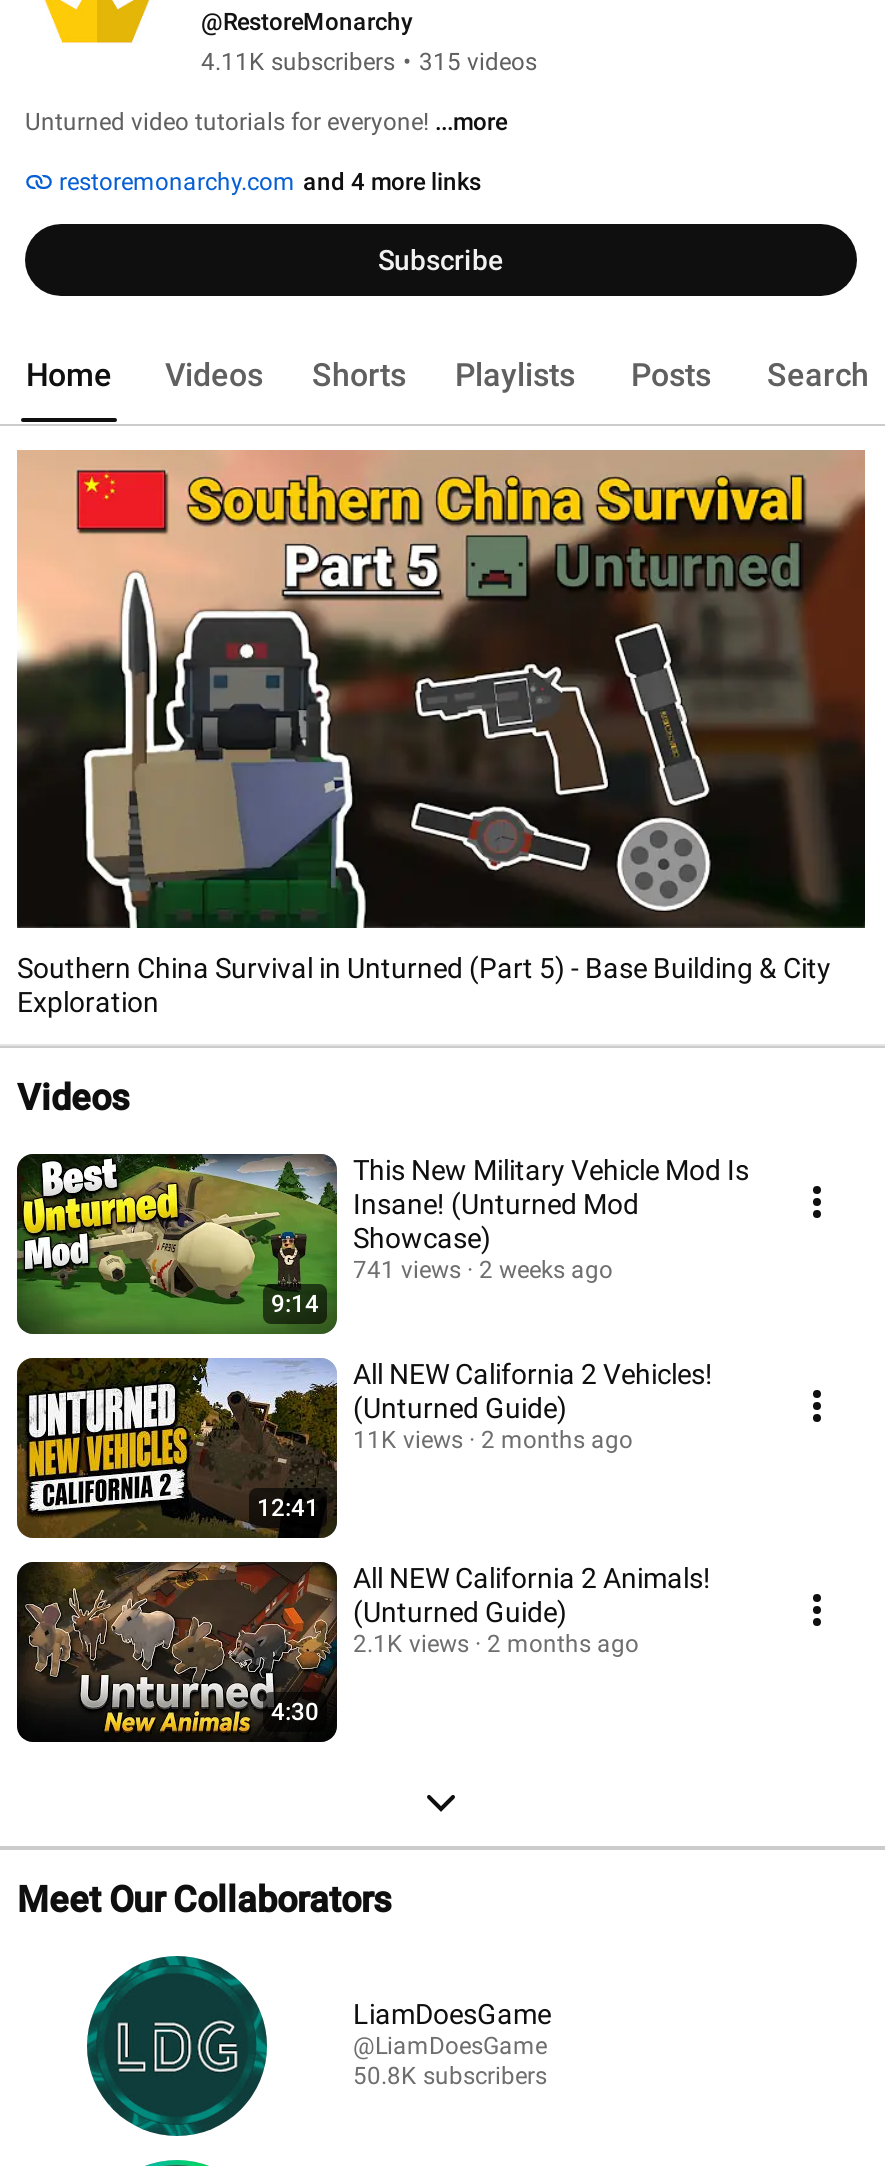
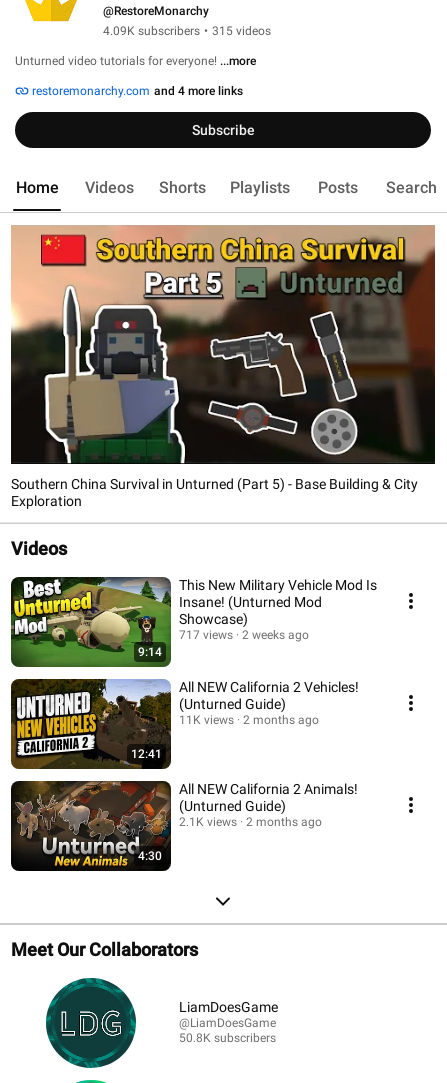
- 4.11K subscribers • 315 videos
+ 4.09K subscribers • 315 videos

- 741 views 2 weeks ago
+ 717 views 2 weeks ago
